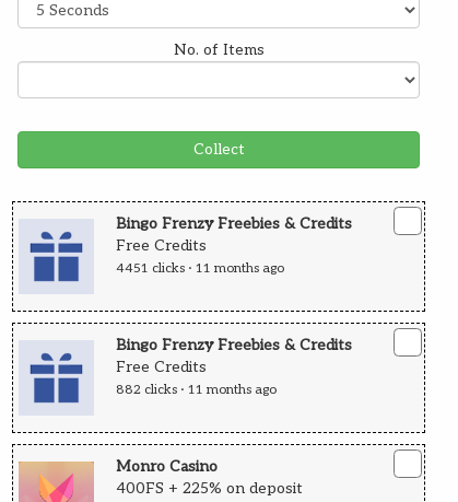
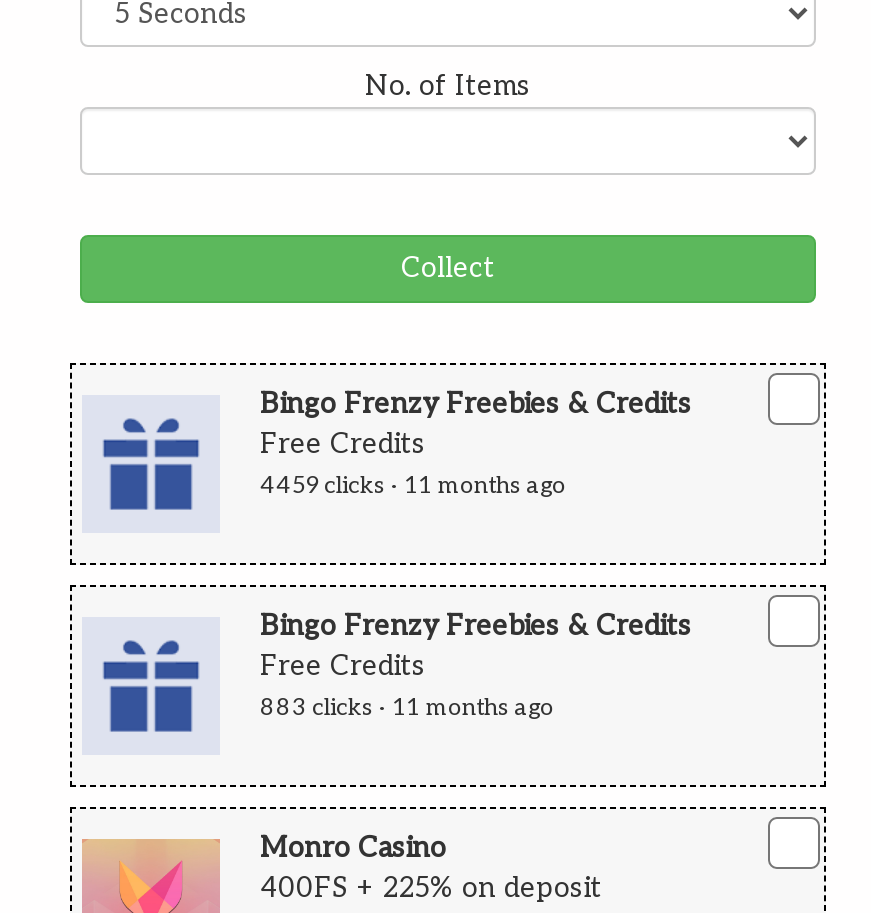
- 4451 clicks · 11 months ago
+ 4459 clicks · 11 months ago

- 882 clicks · 11 months ago
+ 883 clicks · 11 months ago
